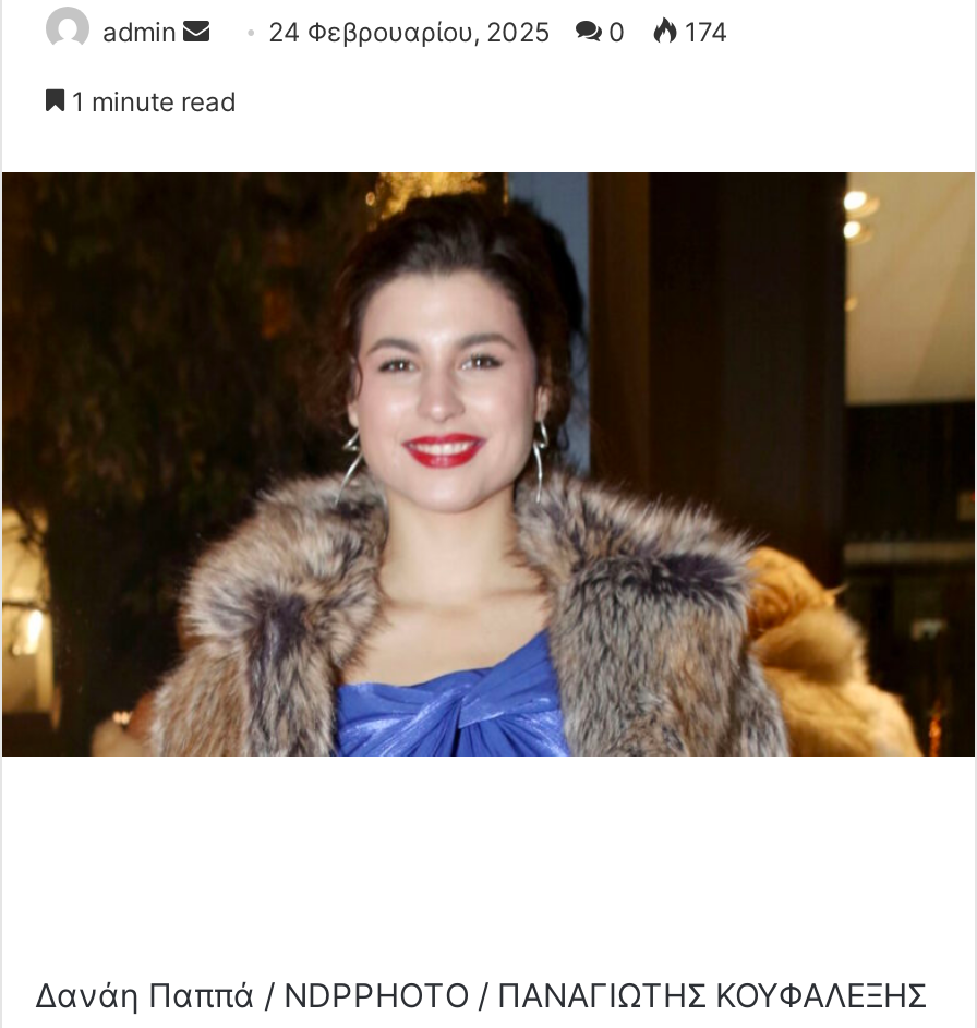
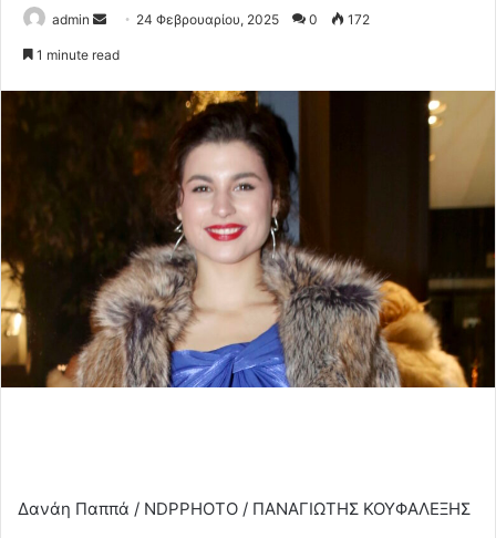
- 174
+ 172
